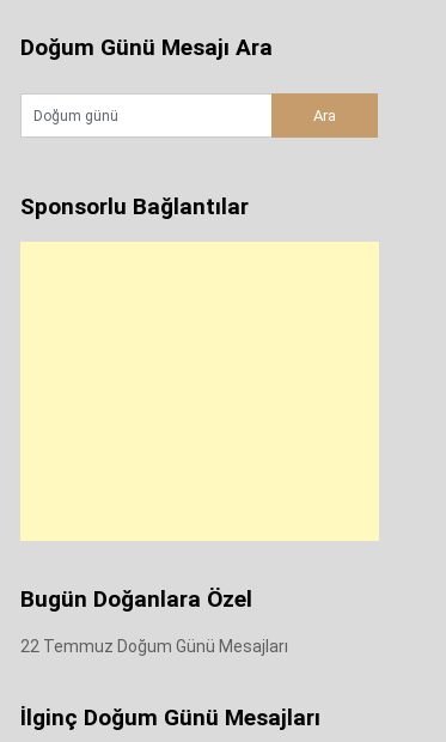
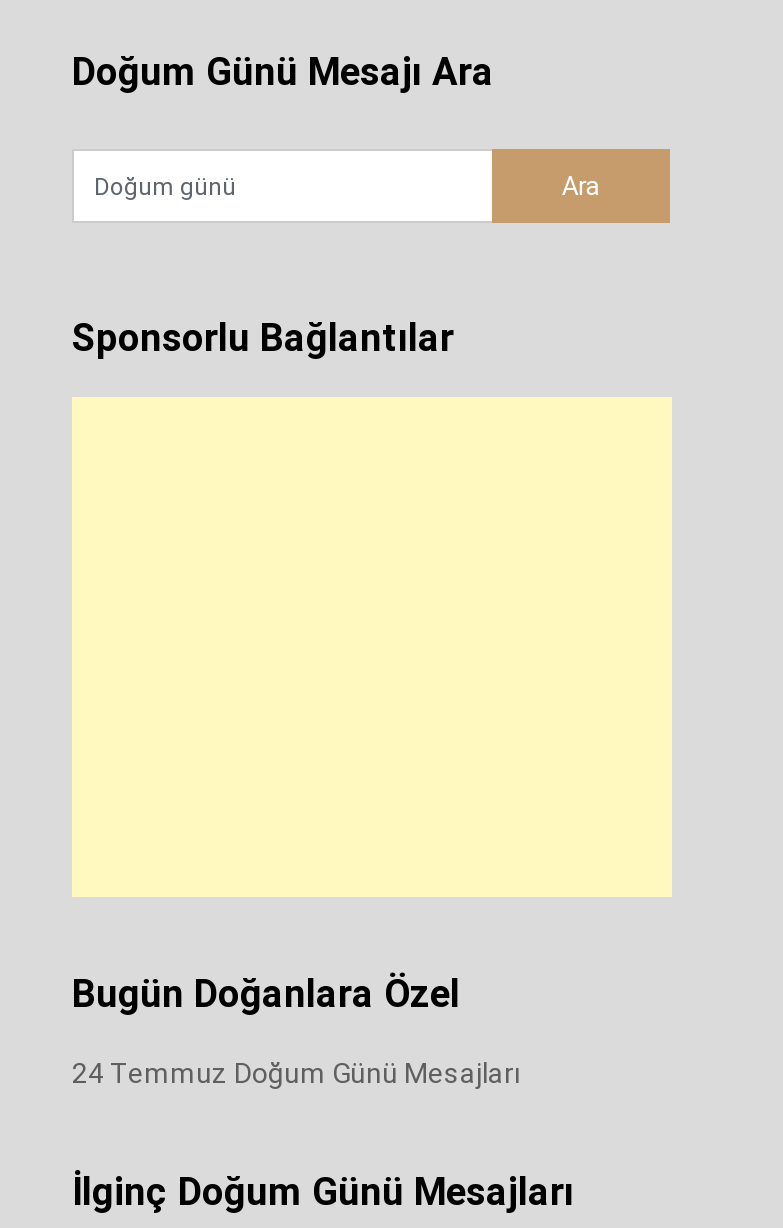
- 22 Temmuz Doğum Günü Mesajları
+ 24 Temmuz Doğum Günü Mesajları
